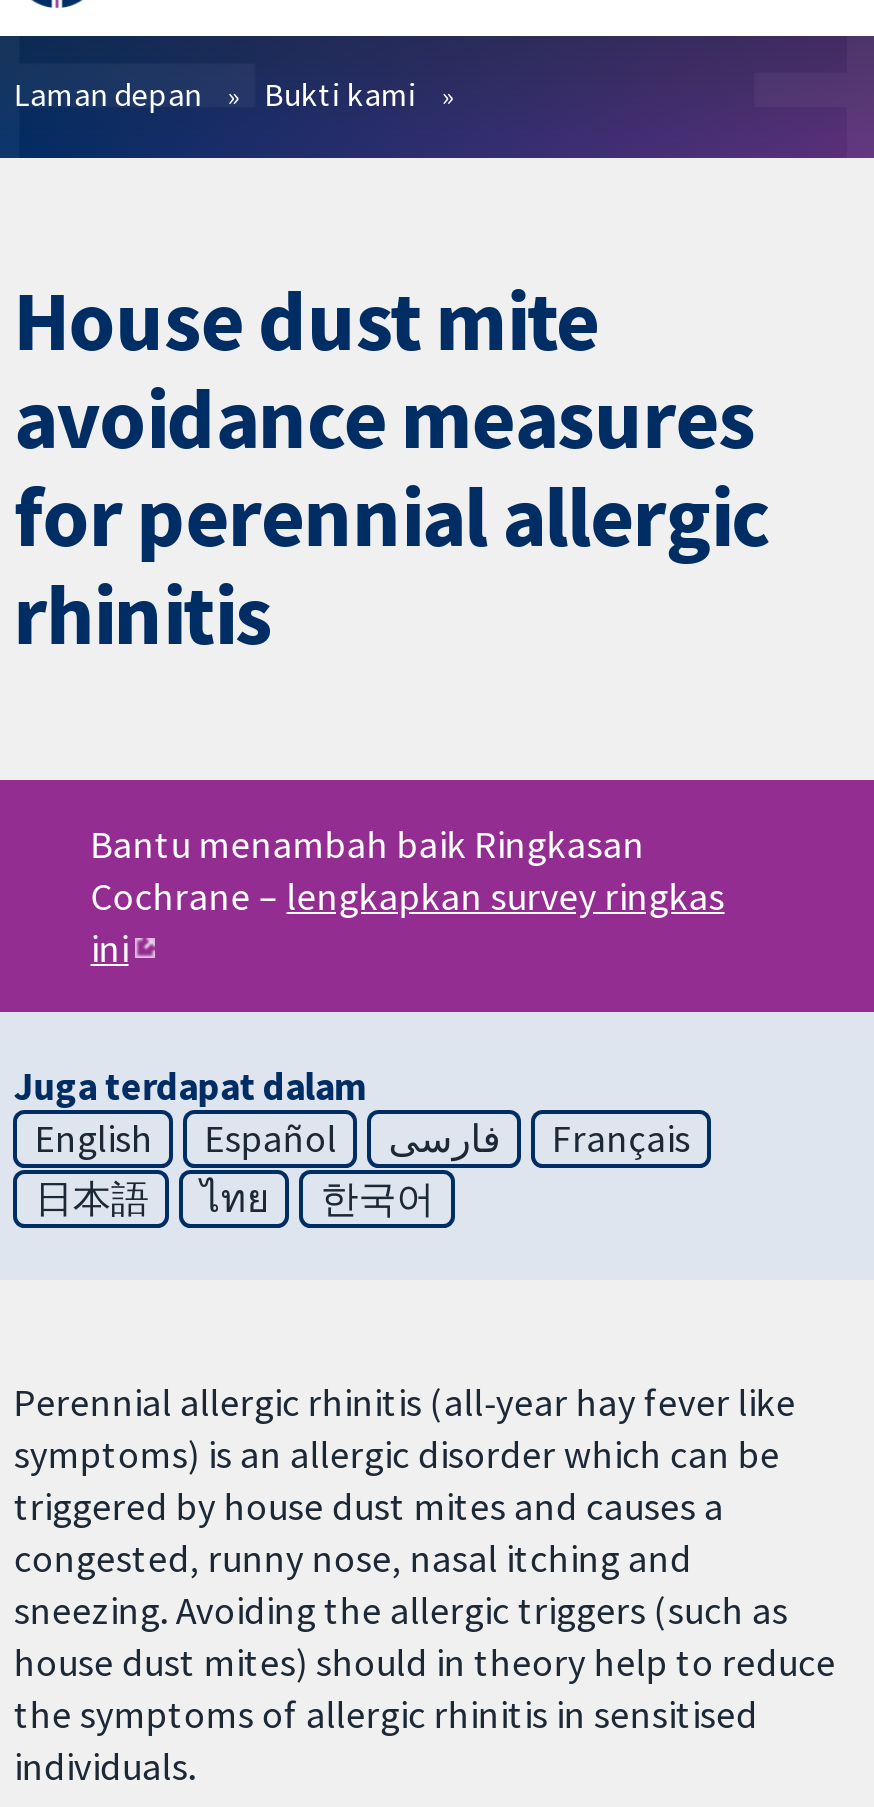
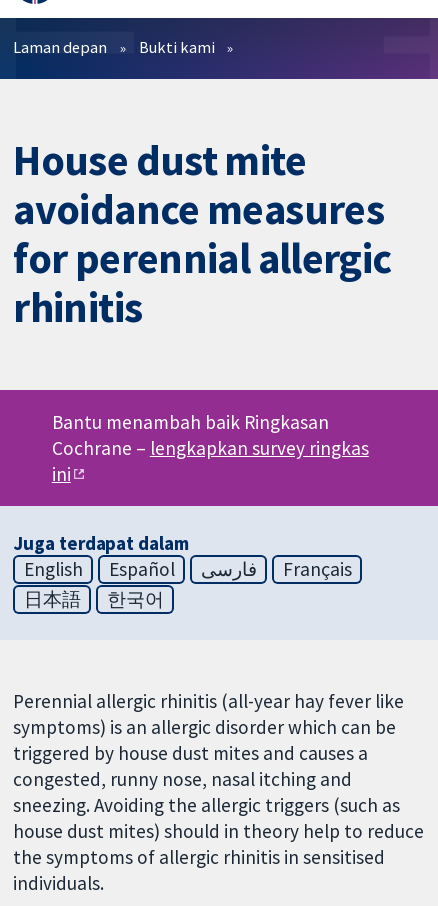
- ไทย
